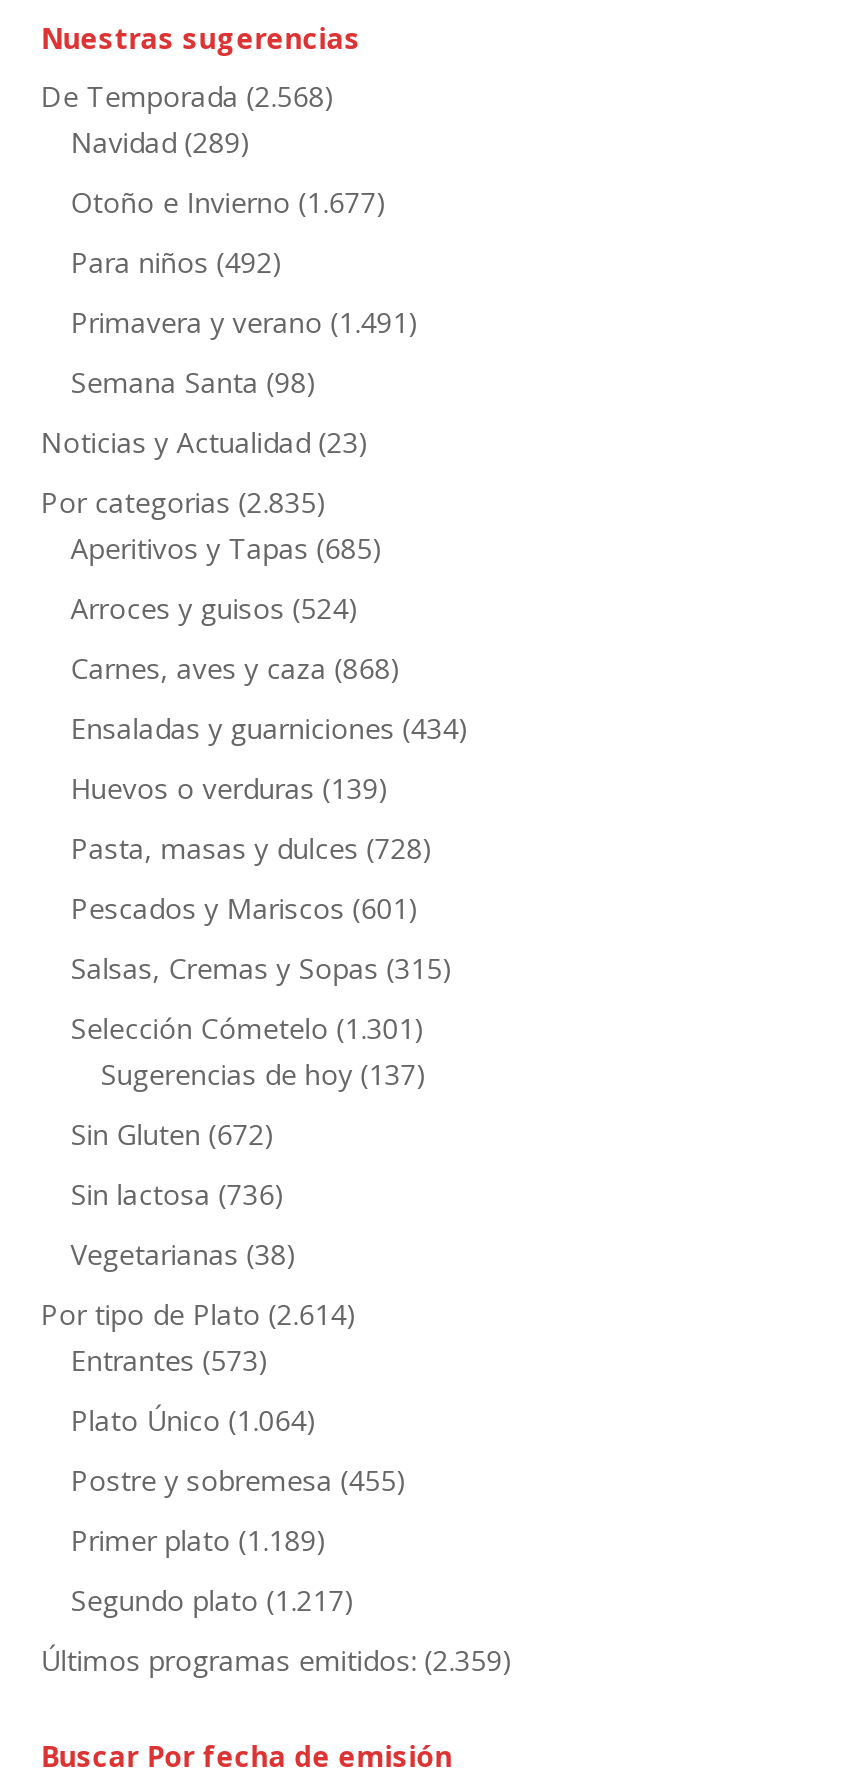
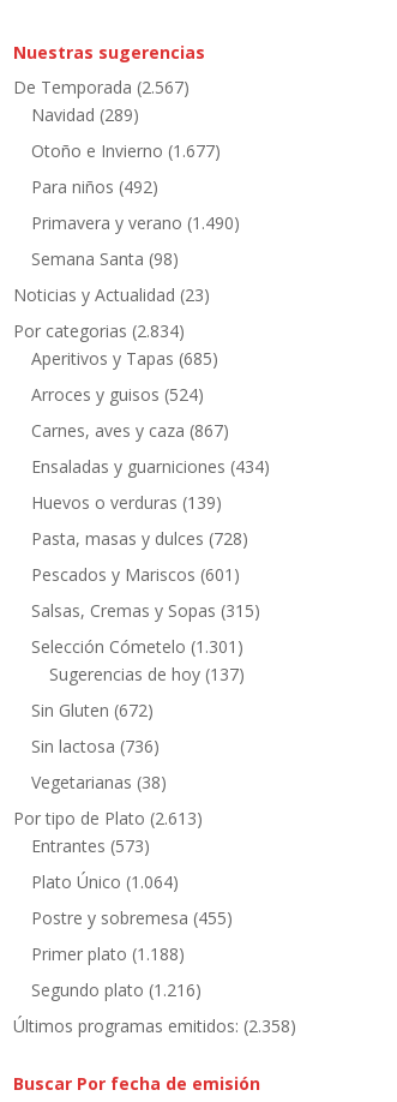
- De Temporada (2.568)
+ De Temporada (2.567)

- Primavera y verano (1.491)
+ Primavera y verano (1.490)

- Por categorias (2.835)
+ Por categorias (2.834)

- Carnes, aves y caza (868)
+ Carnes, aves y caza (867)

- Por tipo de Plato (2.614)
+ Por tipo de Plato (2.613)

- Primer plato (1.189)
+ Primer plato (1.188)

- Segundo plato (1.217)
+ Segundo plato (1.216)

- Últimos programas emitidos: (2.359)
+ Últimos programas emitidos: (2.358)
